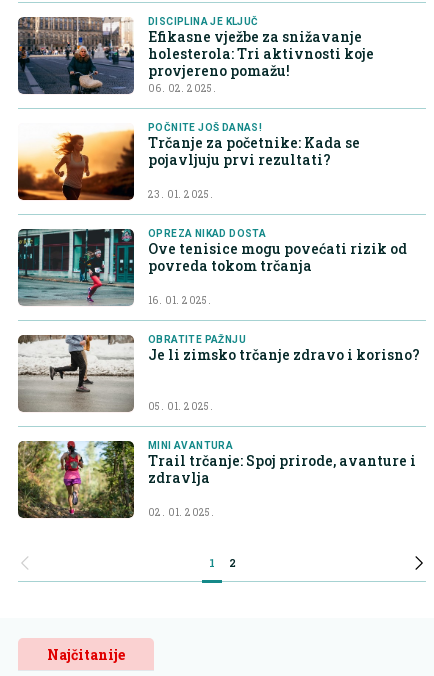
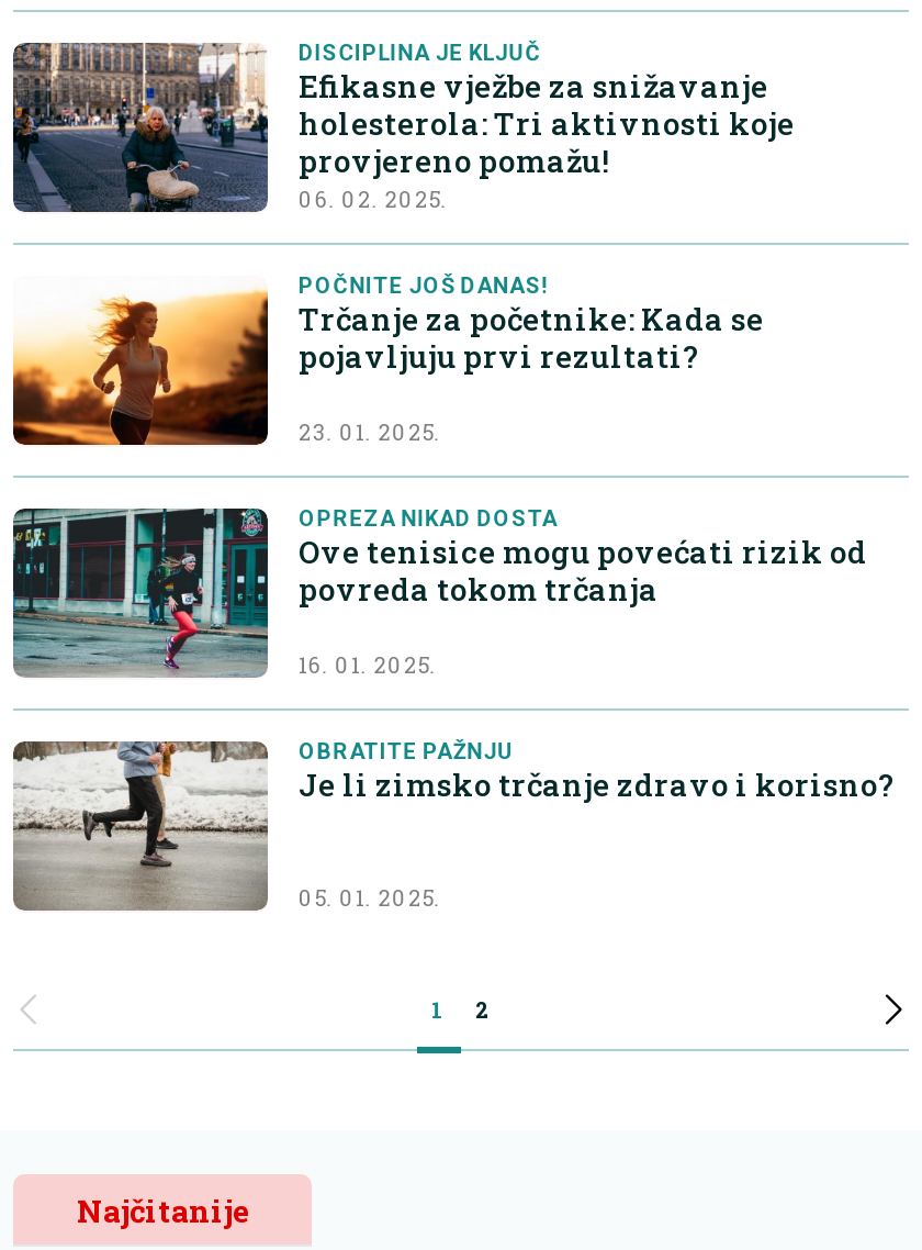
- [image]
- MINI AVANTURA
- Trail trčanje: Spoj prirode, avanture i
- zdravlja
- 02. 01. 2025.
